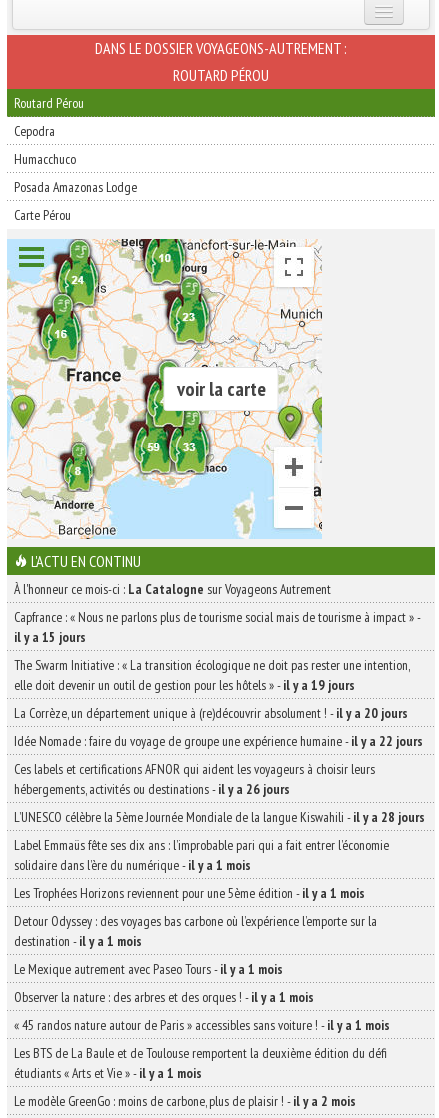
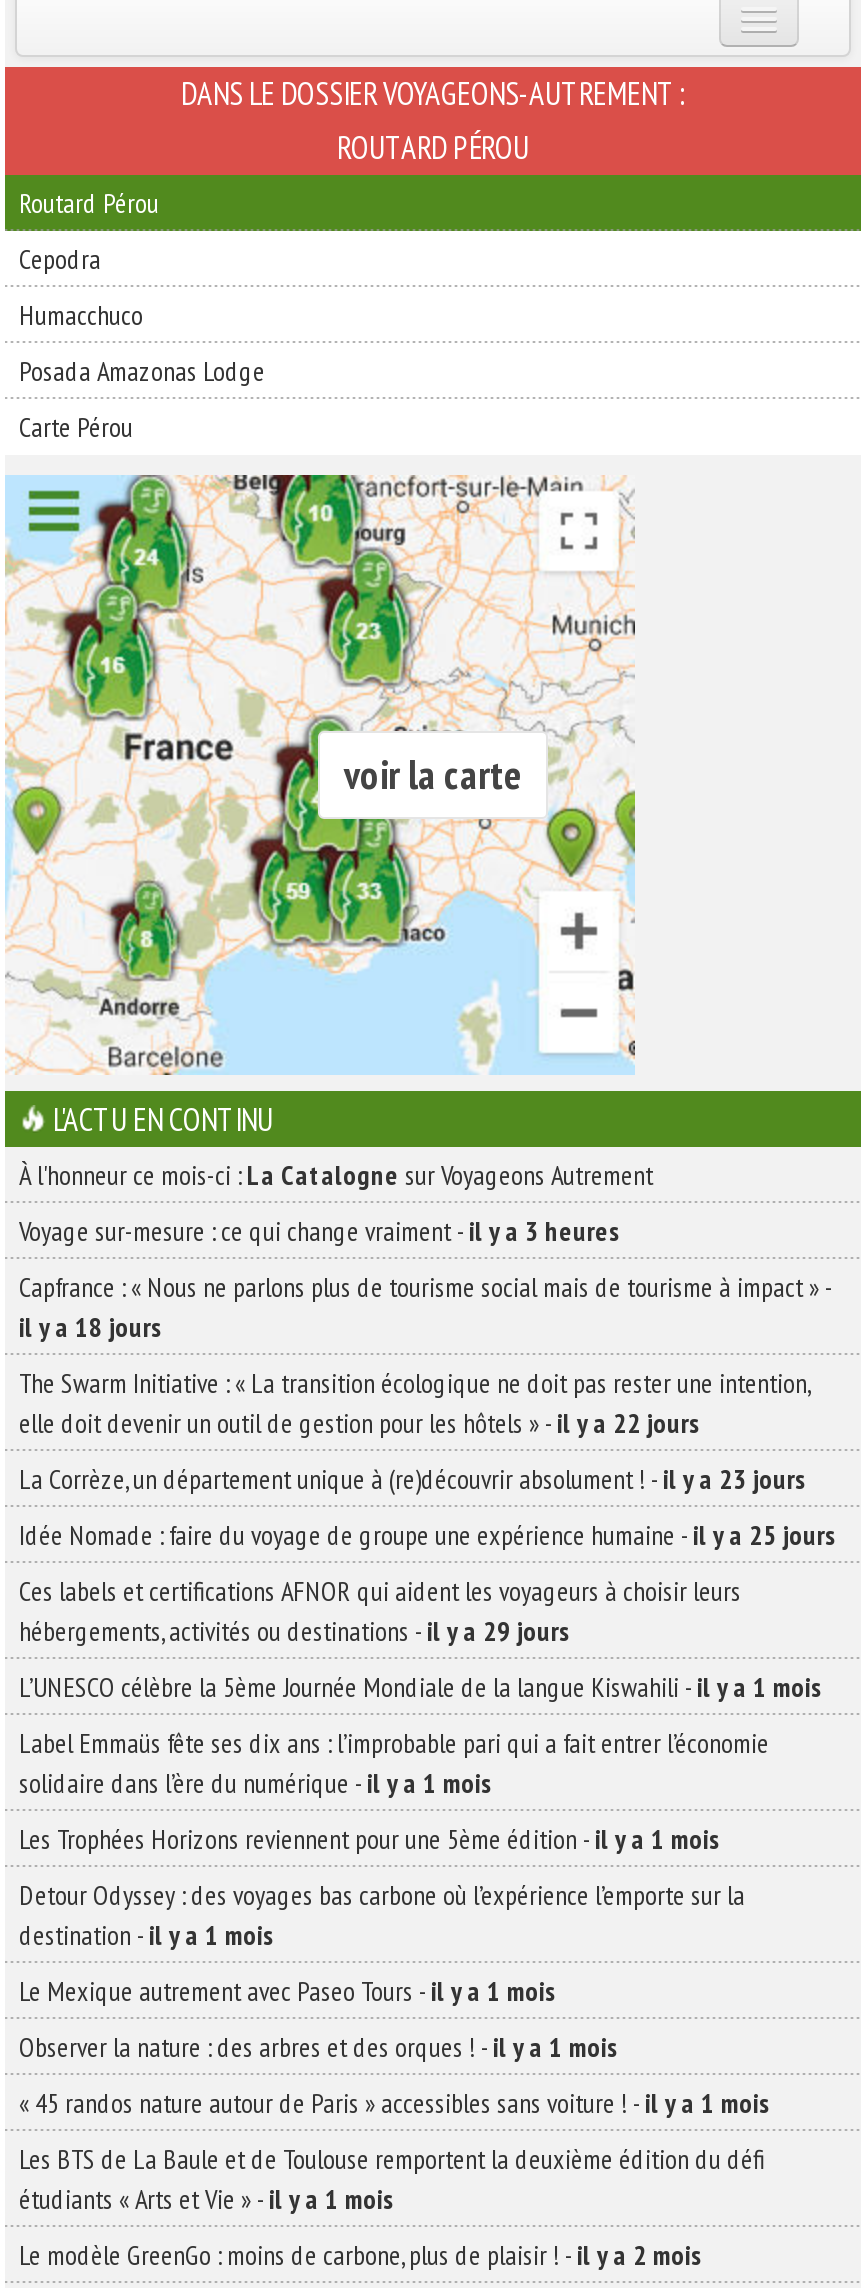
+ Voyage sur-mesure : ce qui change vraiment - il y a 3 heures

- il y a 15 jours
+ il y a 18 jours

- elle doit devenir un outil de gestion pour les hôtels » - il y a 19 jours
+ elle doit devenir un outil de gestion pour les hôtels » - il y a 22 jours

- La Corrèze, un département unique à (re)découvrir absolument ! - il y a 20 jours
+ La Corrèze, un département unique à (re)découvrir absolument ! - il y a 23 jours

- Idée Nomade : faire du voyage de groupe une expérience humaine - il y a 22 jours
+ Idée Nomade : faire du voyage de groupe une expérience humaine - il y a 25 jours

- hébergements, activités ou destinations - il y a 26 jours
+ hébergements, activités ou destinations - il y a 29 jours

- L’UNESCO célèbre la 5ème Journée Mondiale de la langue Kiswahili - il y a 28 jours
+ L’UNESCO célèbre la 5ème Journée Mondiale de la langue Kiswahili - il y a 1 mois
